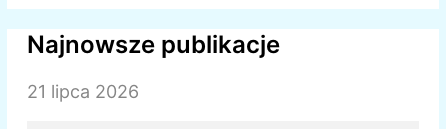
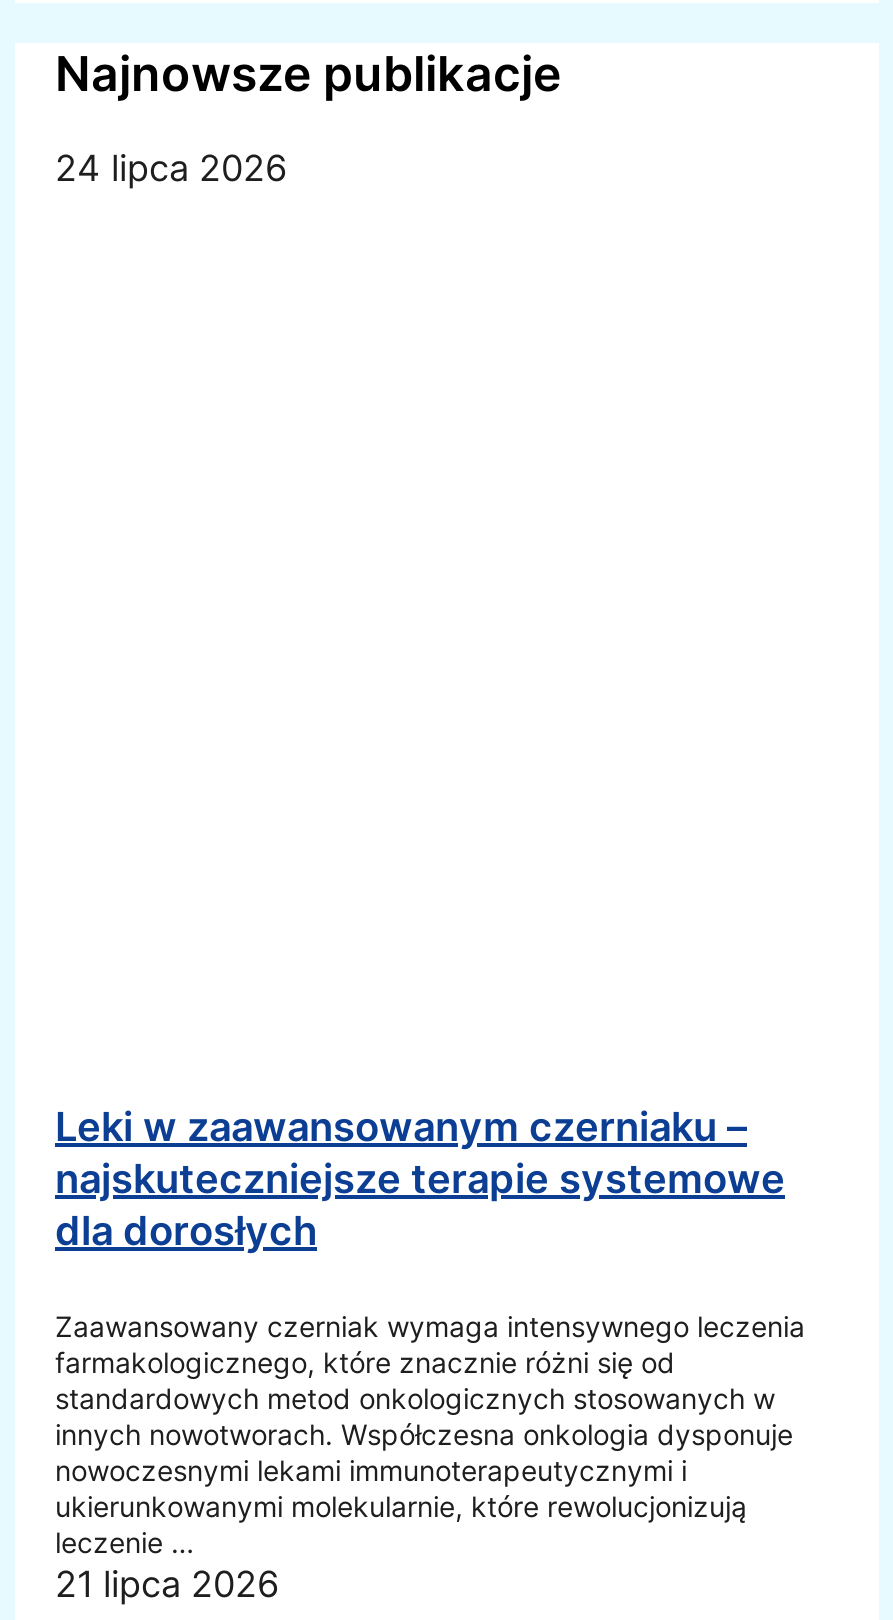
+ 24 lipca 2026

+ Leki w zaawansowanym czerniaku –
+ najskuteczniejsze terapie systemowe
+ dla dorosłych
+ Zaawansowany czerniak wymaga intensywnego leczenia
+ farmakologicznego, które znacznie różni się od
+ standardowych metod onkologicznych stosowanych w
+ innych nowotworach. Współczesna onkologia dysponuje
+ nowoczesnymi lekami immunoterapeutycznymi i
+ ukierunkowanymi molekularnie, które rewolucjonizują
+ leczenie …
